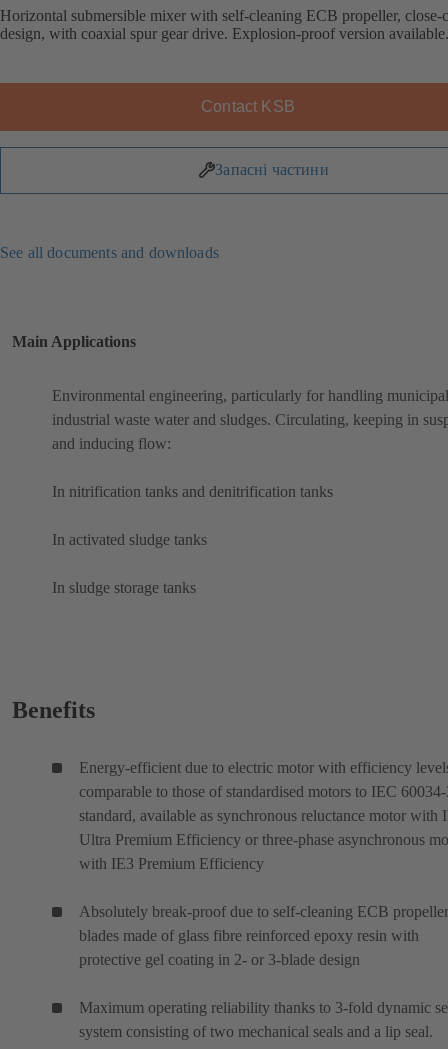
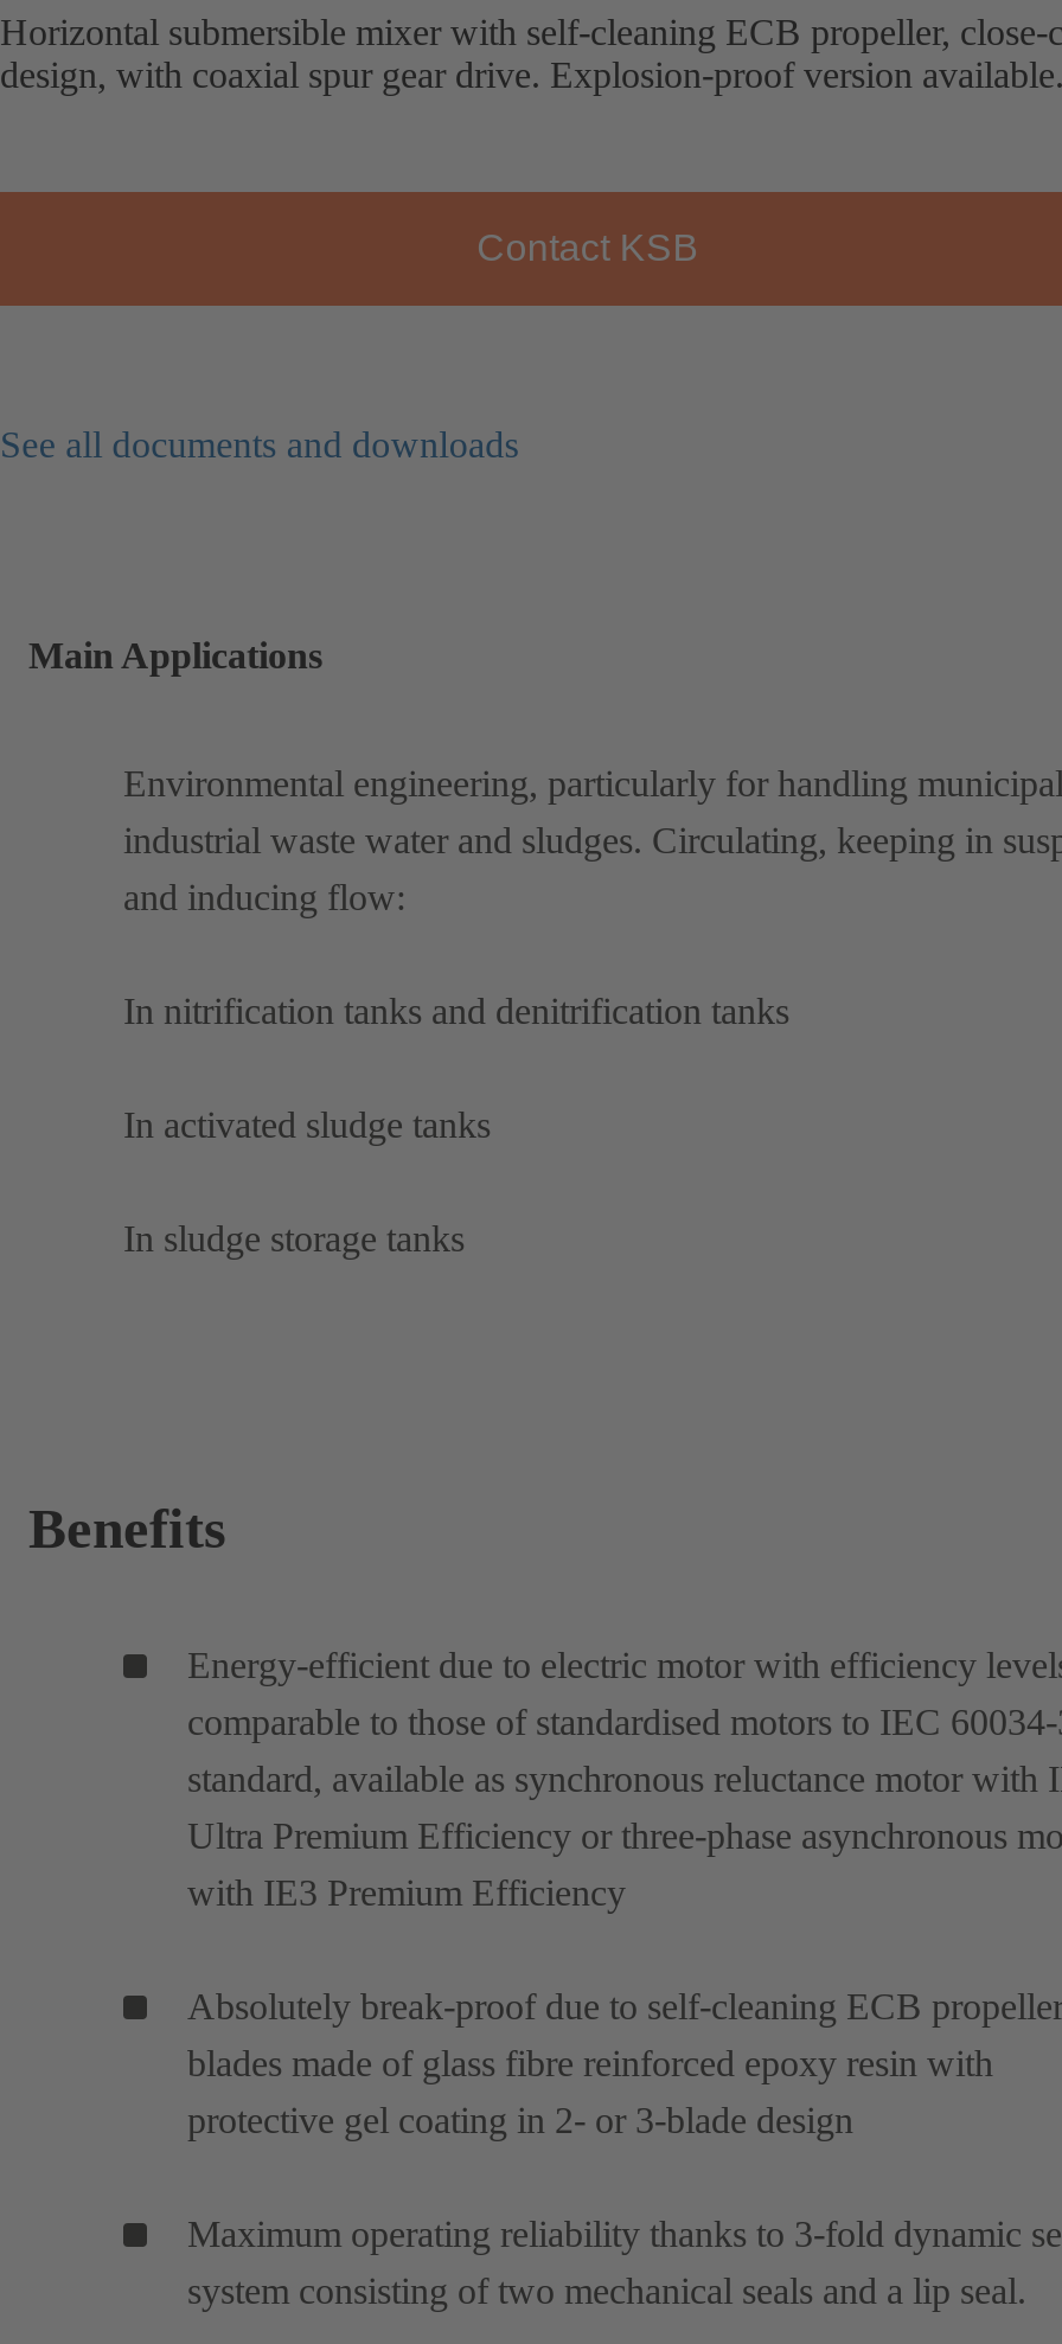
- Запасні частини
